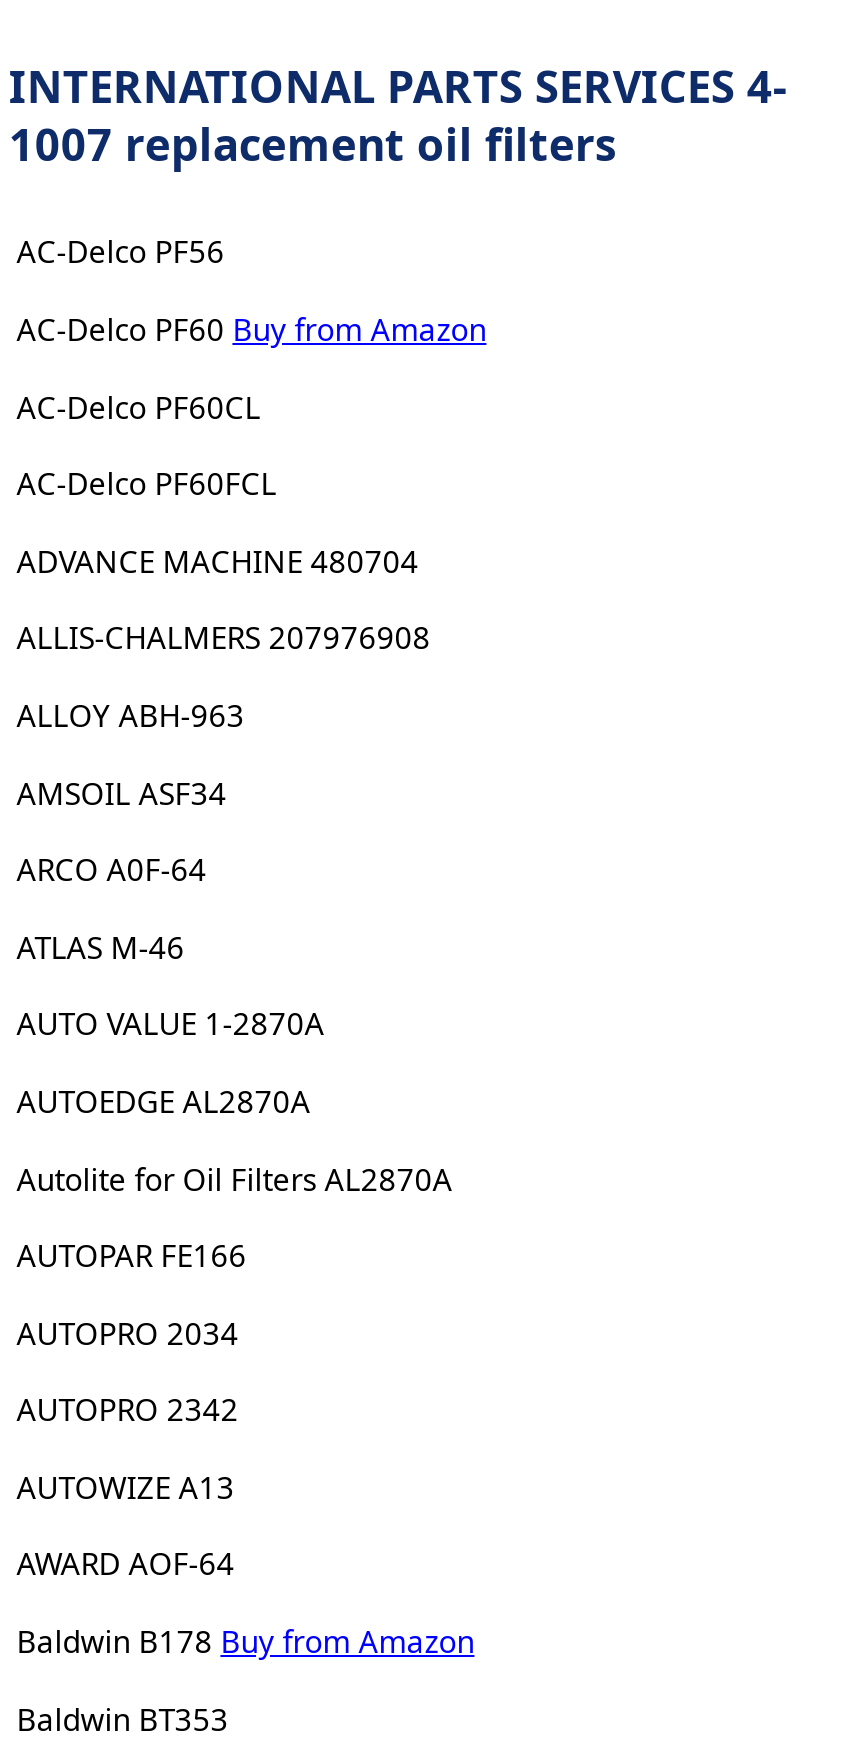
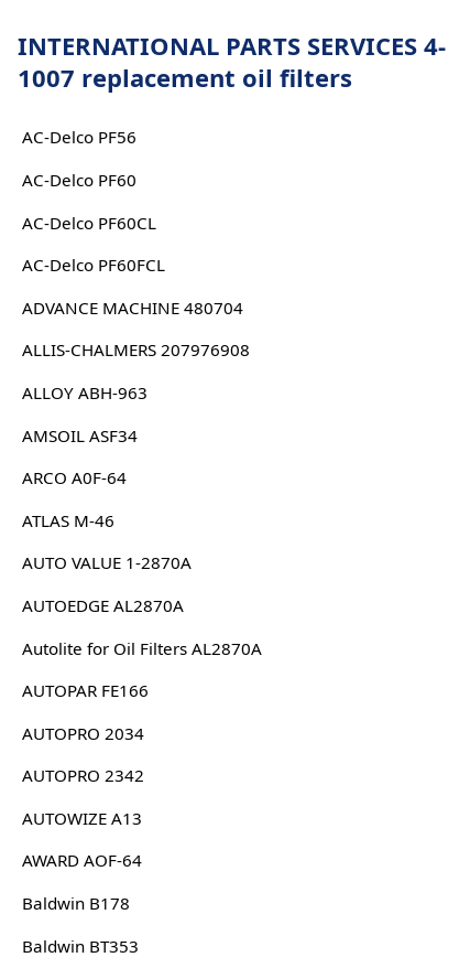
- AC-Delco PF60 Buy from Amazon
+ AC-Delco PF60

- Baldwin B178 Buy from Amazon
+ Baldwin B178
